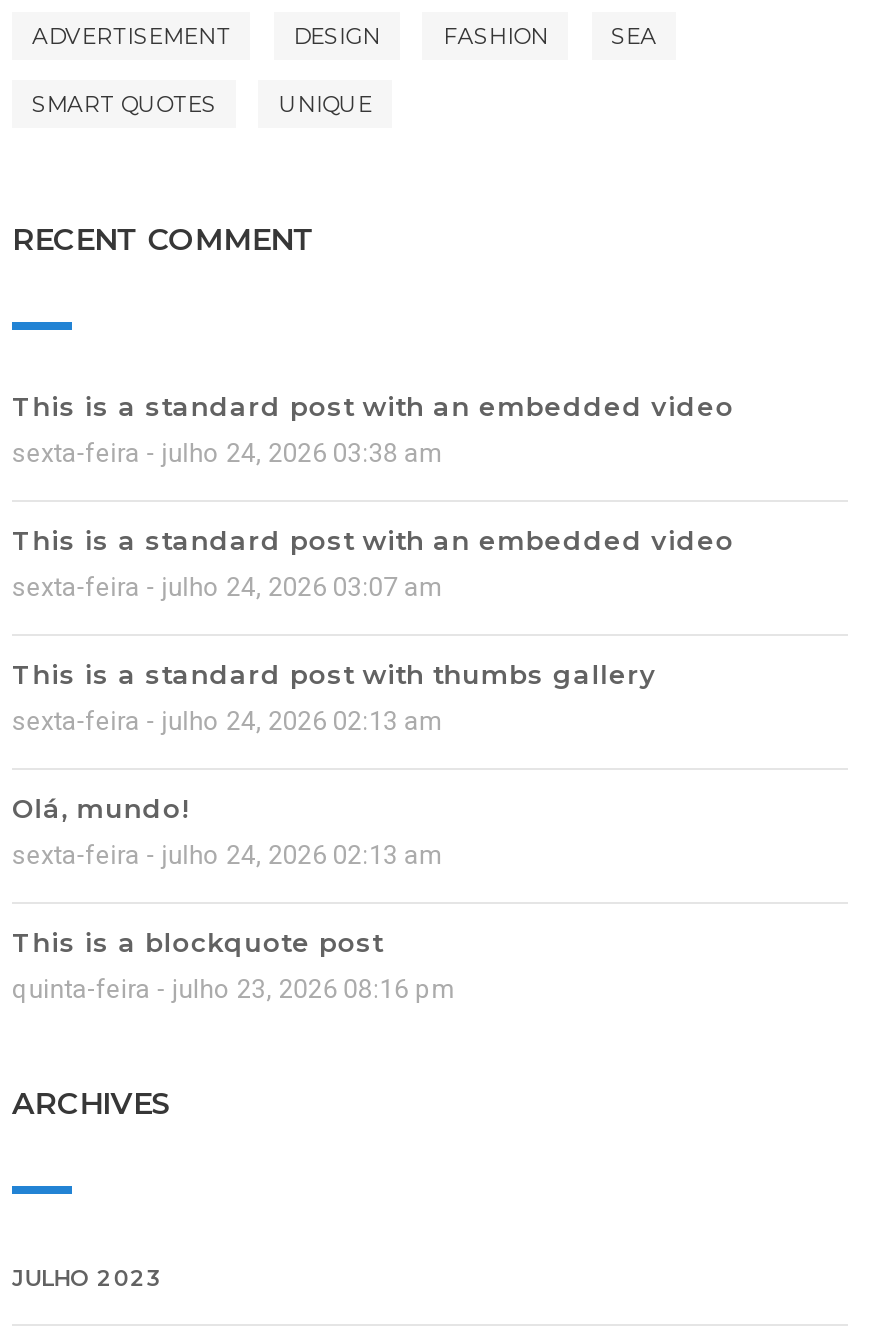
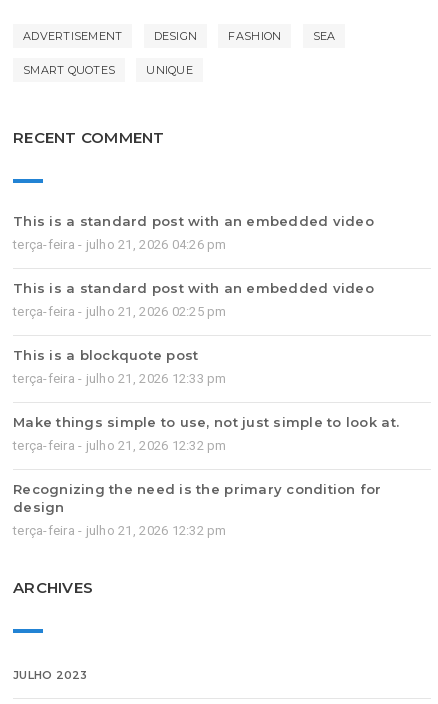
- sexta-feira - julho 24, 2026 03:38 am
+ terça-feira - julho 21, 2026 04:26 pm

- sexta-feira - julho 24, 2026 03:07 am
- This is a standard post with thumbs gallery
- sexta-feira - julho 24, 2026 02:13 am
- Olá, mundo!
- sexta-feira - julho 24, 2026 02:13 am
+ terça-feira - julho 21, 2026 02:25 pm

moved up: This is a blockquote post

- quinta-feira - julho 23, 2026 08:16 pm
+ terça-feira - julho 21, 2026 12:33 pm
+ Make things simple to use, not just simple to look at.
+ terça-feira - julho 21, 2026 12:32 pm
+ Recognizing the need is the primary condition for
+ design
+ terça-feira - julho 21, 2026 12:32 pm
